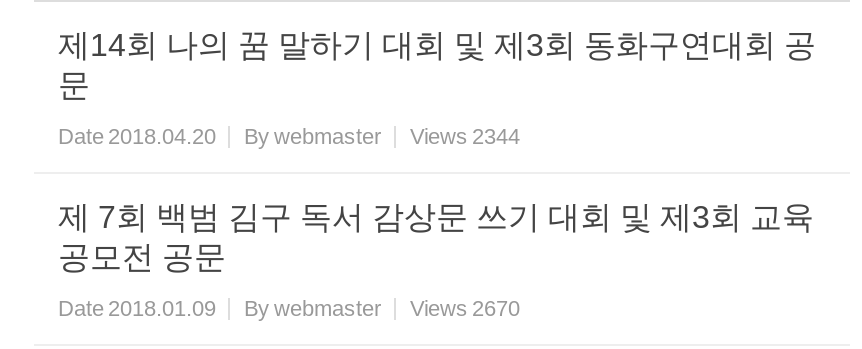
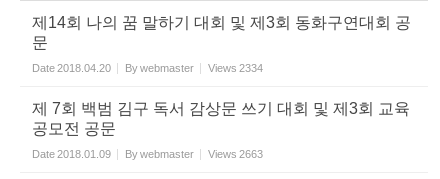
- Date 2018.04.20 By webmaster Views 2344
+ Date 2018.04.20 By webmaster Views 2334

- Date 2018.01.09 By webmaster Views 2670
+ Date 2018.01.09 By webmaster Views 2663
